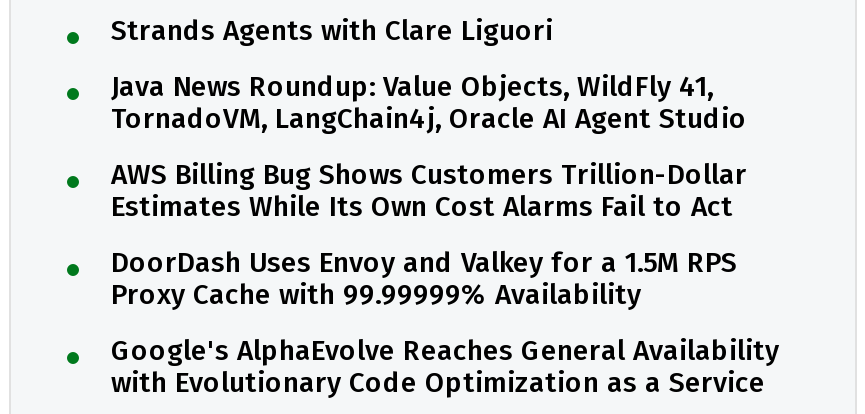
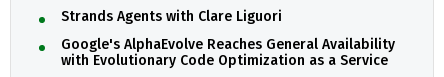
- Java News Roundup: Value Objects, WildFly 41,
- TornadoVM, LangChain4j, Oracle AI Agent Studio
- AWS Billing Bug Shows Customers Trillion-Dollar
- Estimates While Its Own Cost Alarms Fail to Act
- DoorDash Uses Envoy and Valkey for a 1.5M RPS
- Proxy Cache with 99.99999% Availability
